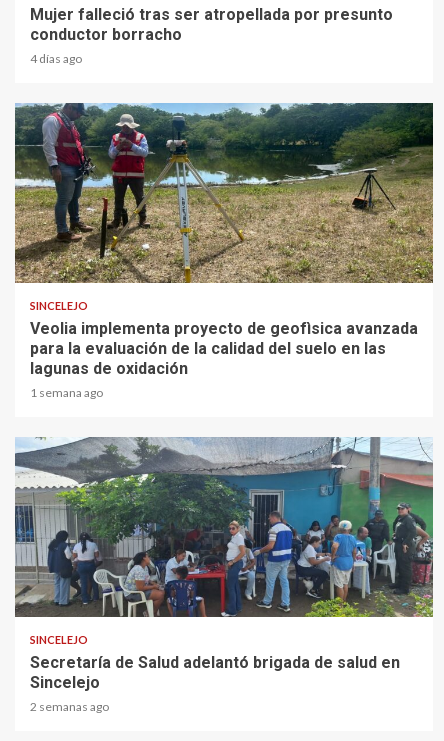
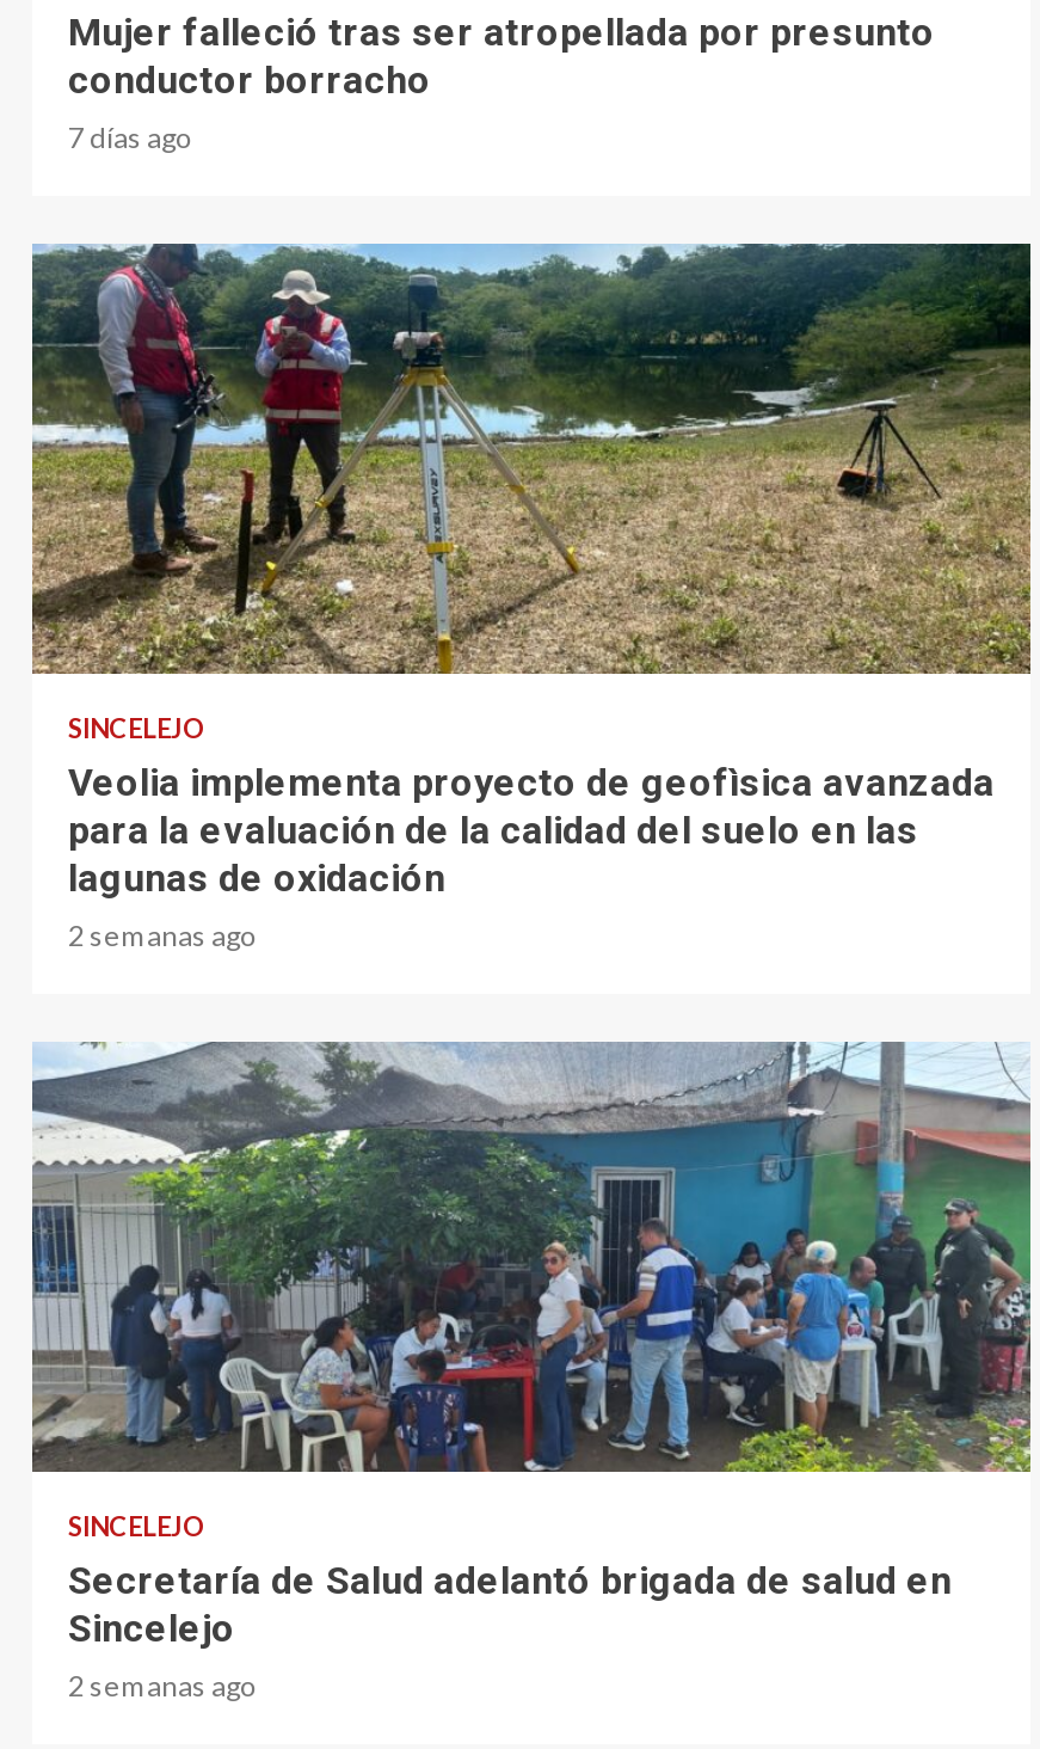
- 4 días ago
+ 7 días ago

- 1 semana ago
+ 2 semanas ago
